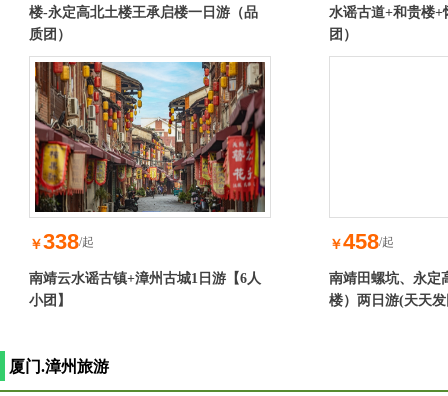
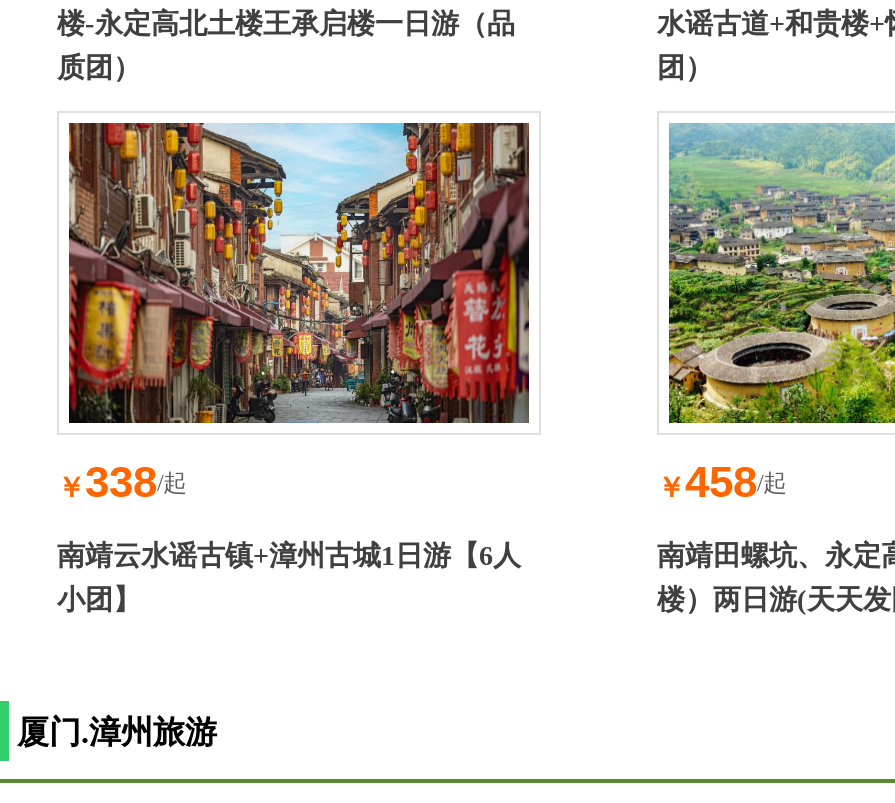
+ [image]
